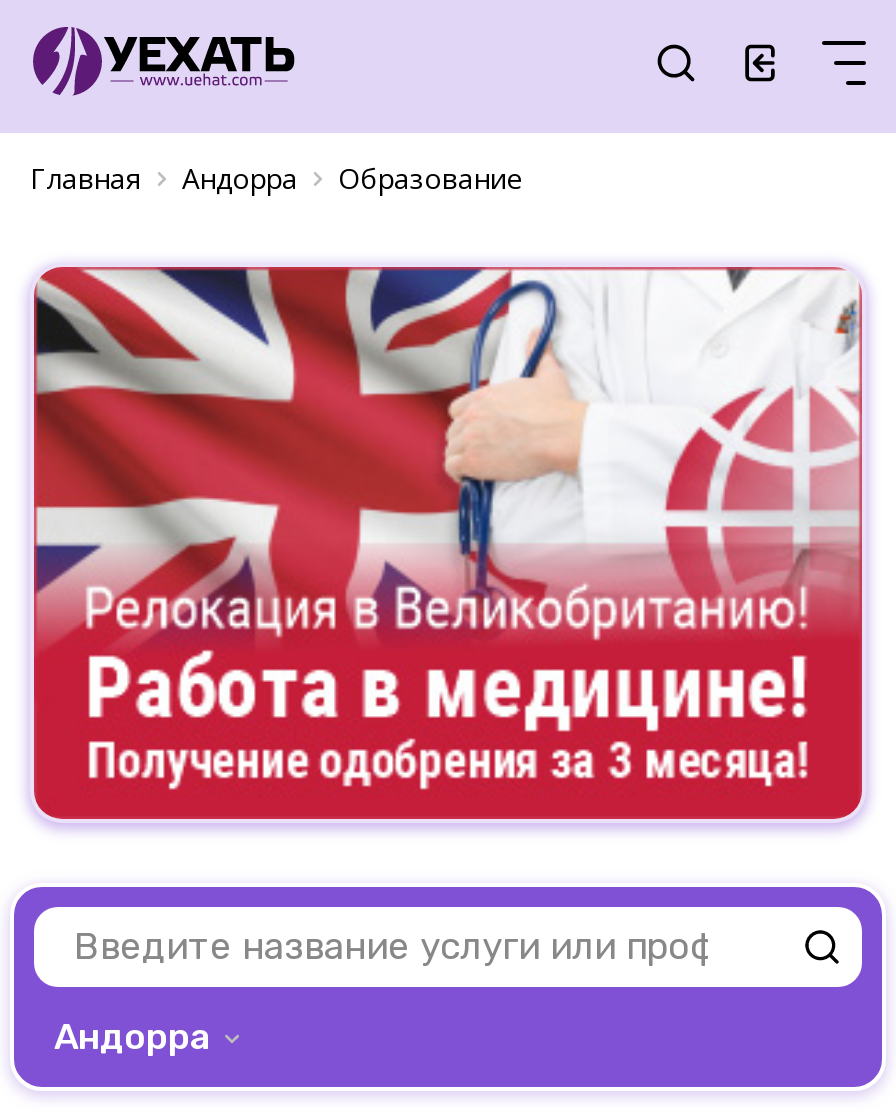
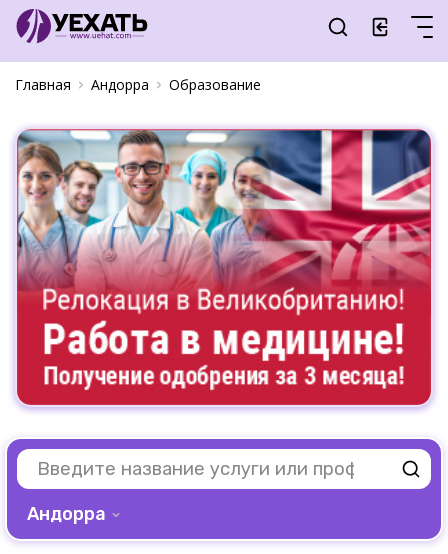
- [image]
+ [image]
